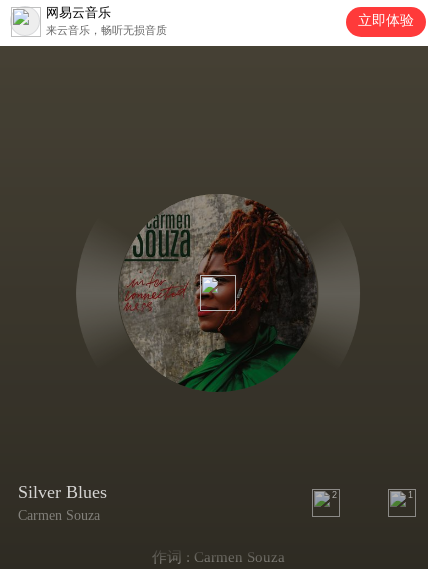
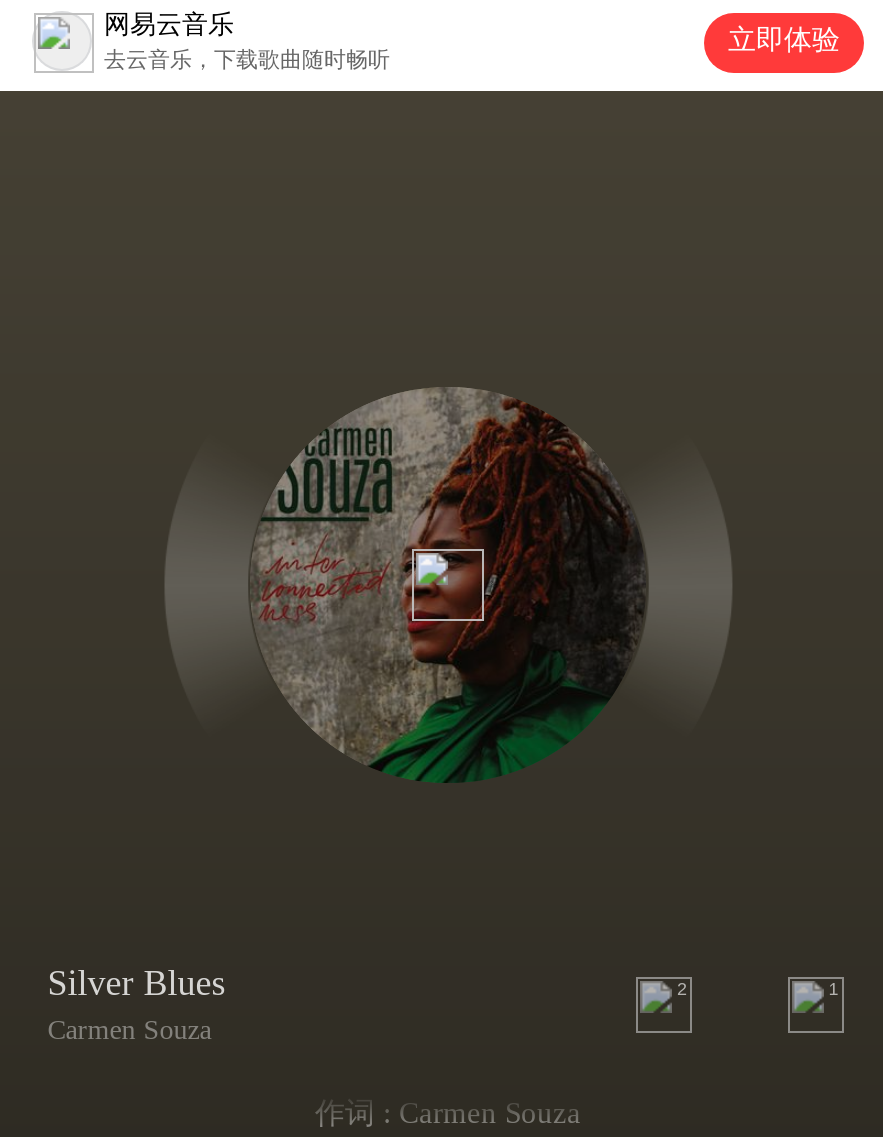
- 来云音乐，畅听无损音质
+ 去云音乐，下载歌曲随时畅听
